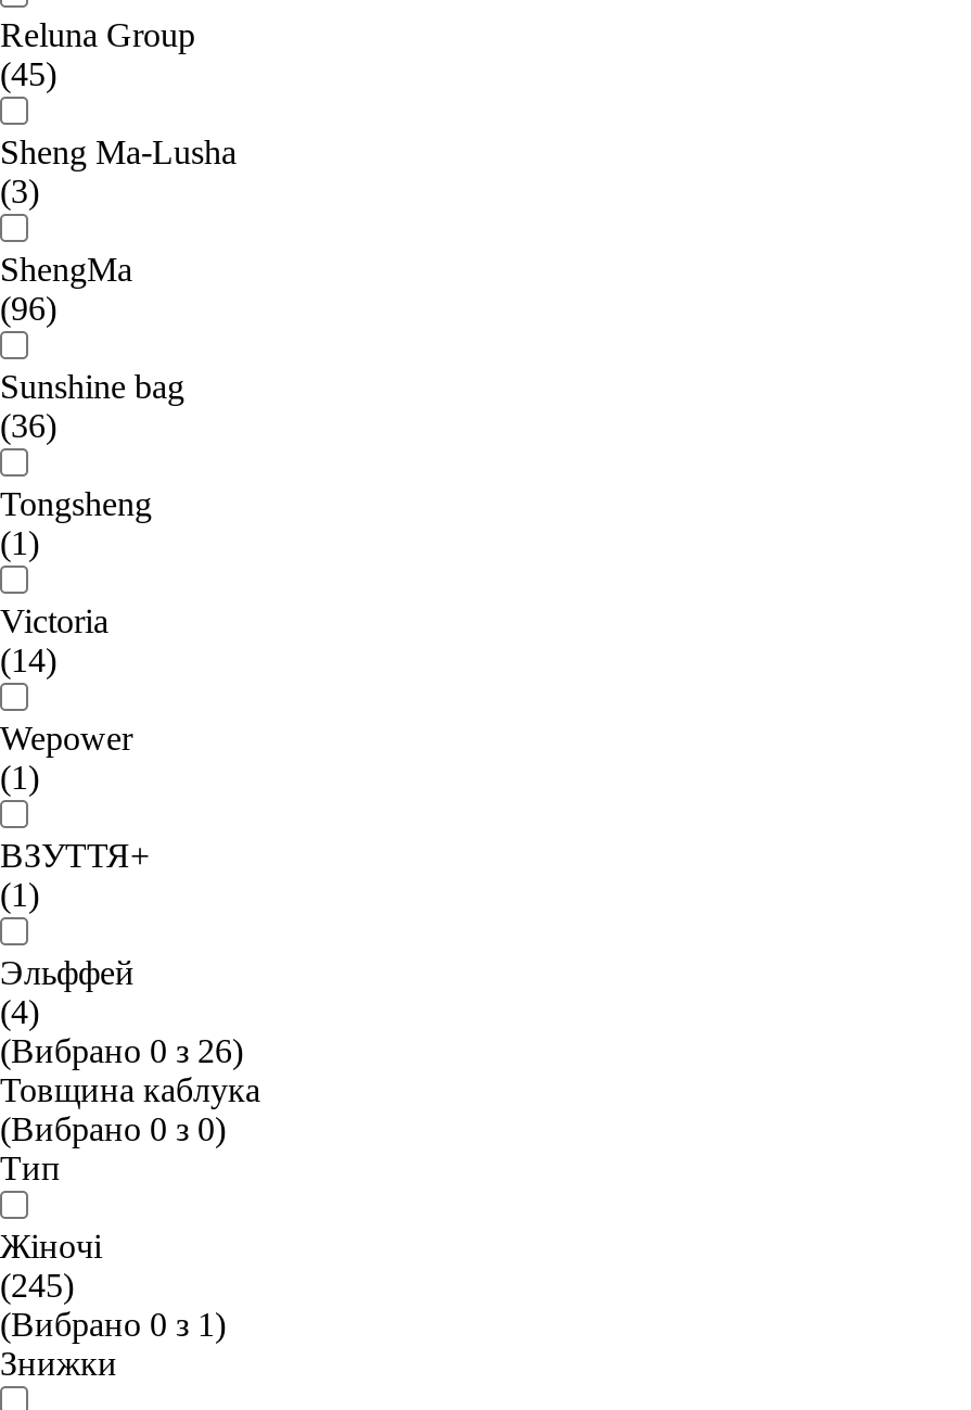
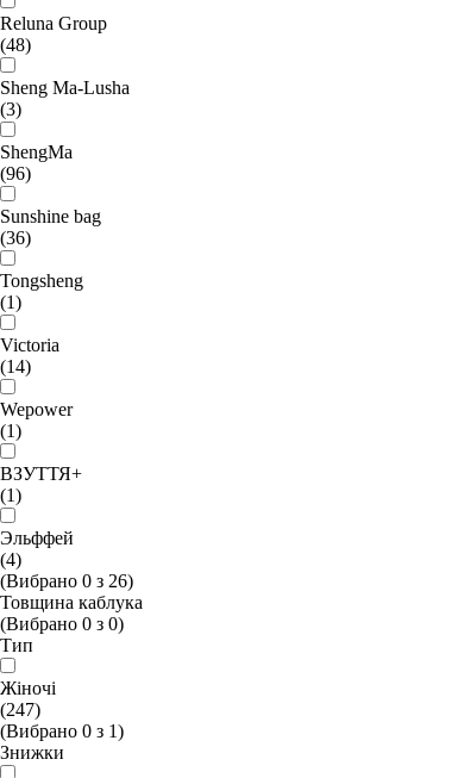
- (45)
+ (48)

- (245)
+ (247)
